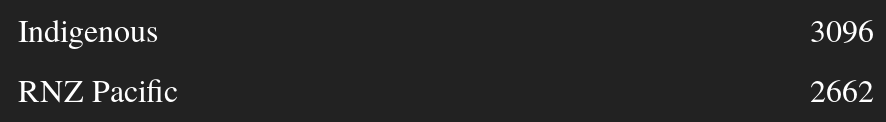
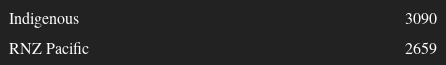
- 3096
+ 3090

- 2662
+ 2659
